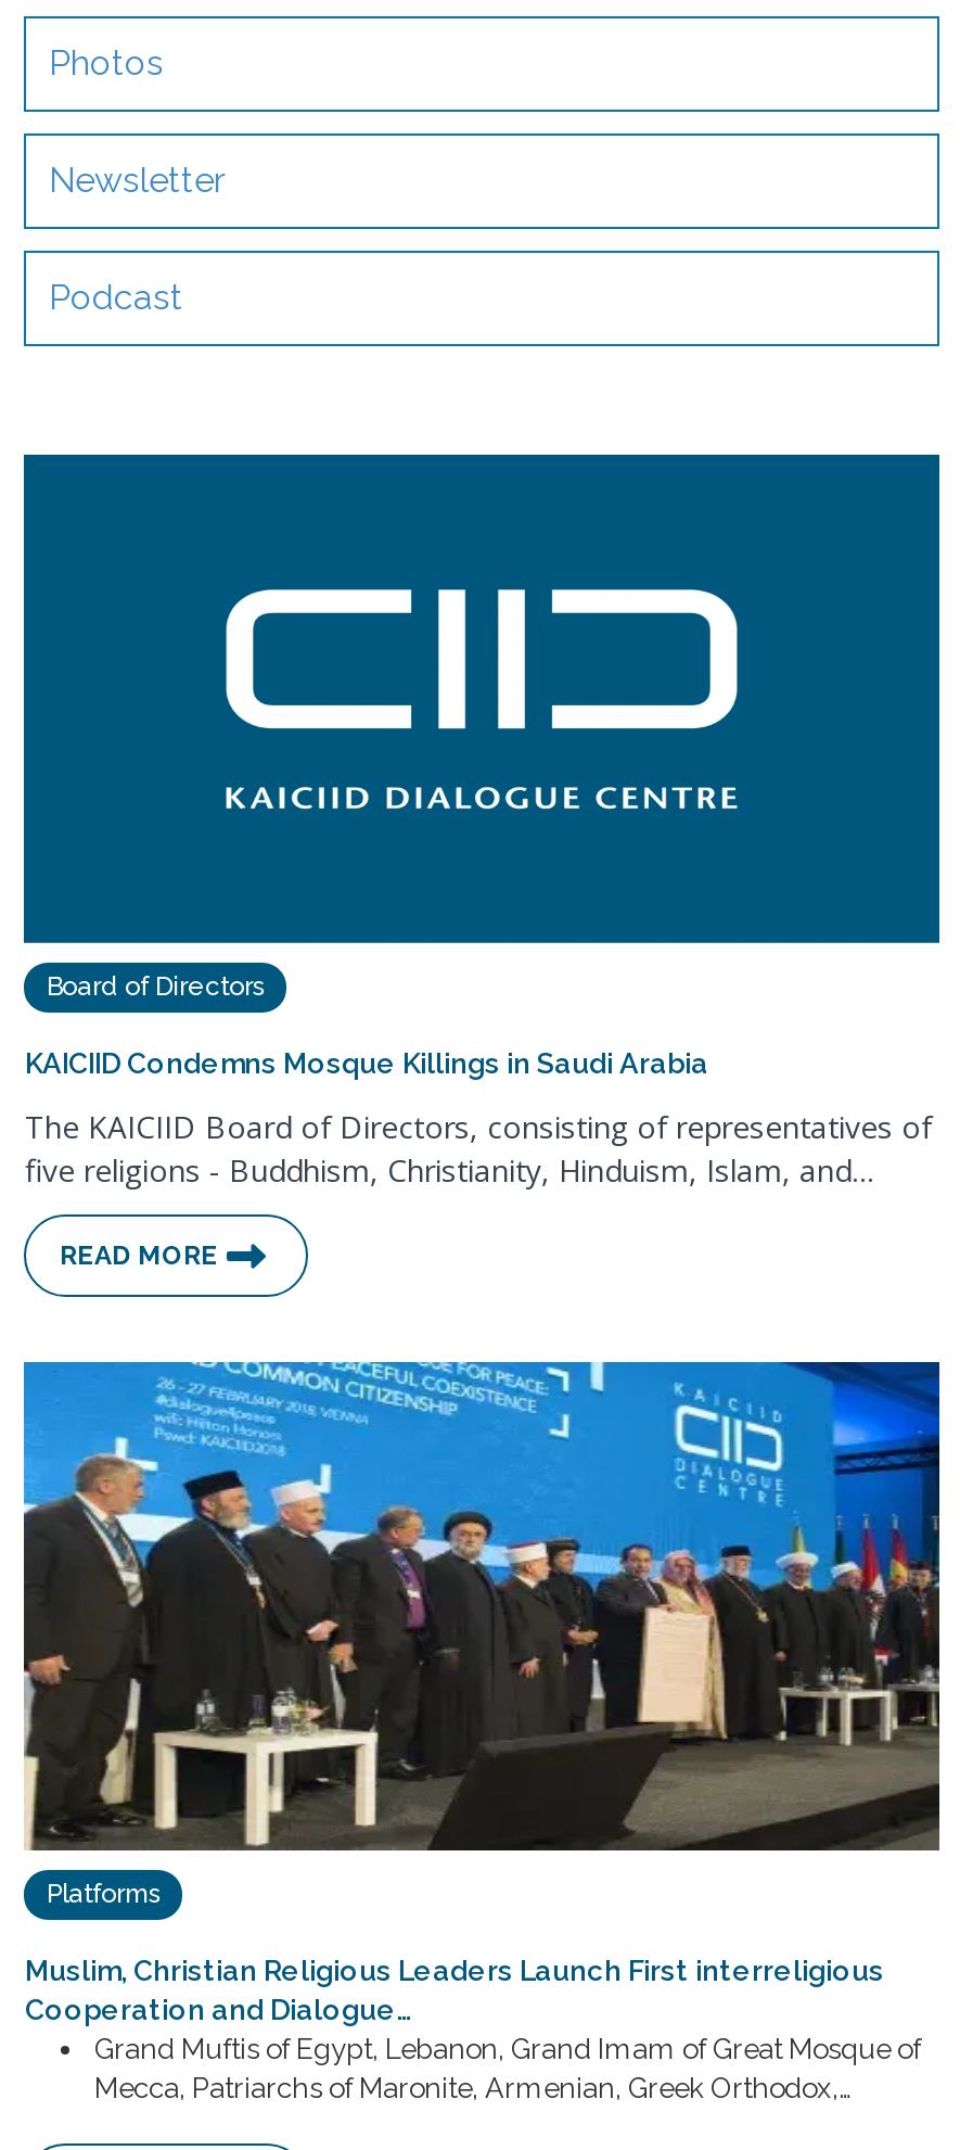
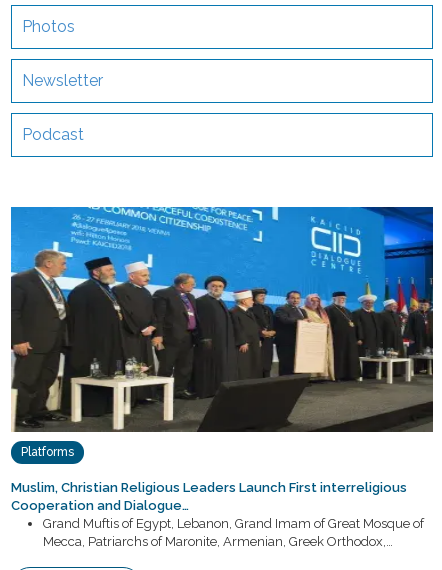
- [image]
- Board of Directors
- KAICIID Condemns Mosque Killings in Saudi Arabia
- The KAICIID Board of Directors, consisting of representatives of
- five religions - Buddhism, Christianity, Hinduism, Islam, and…
- READ MORE
